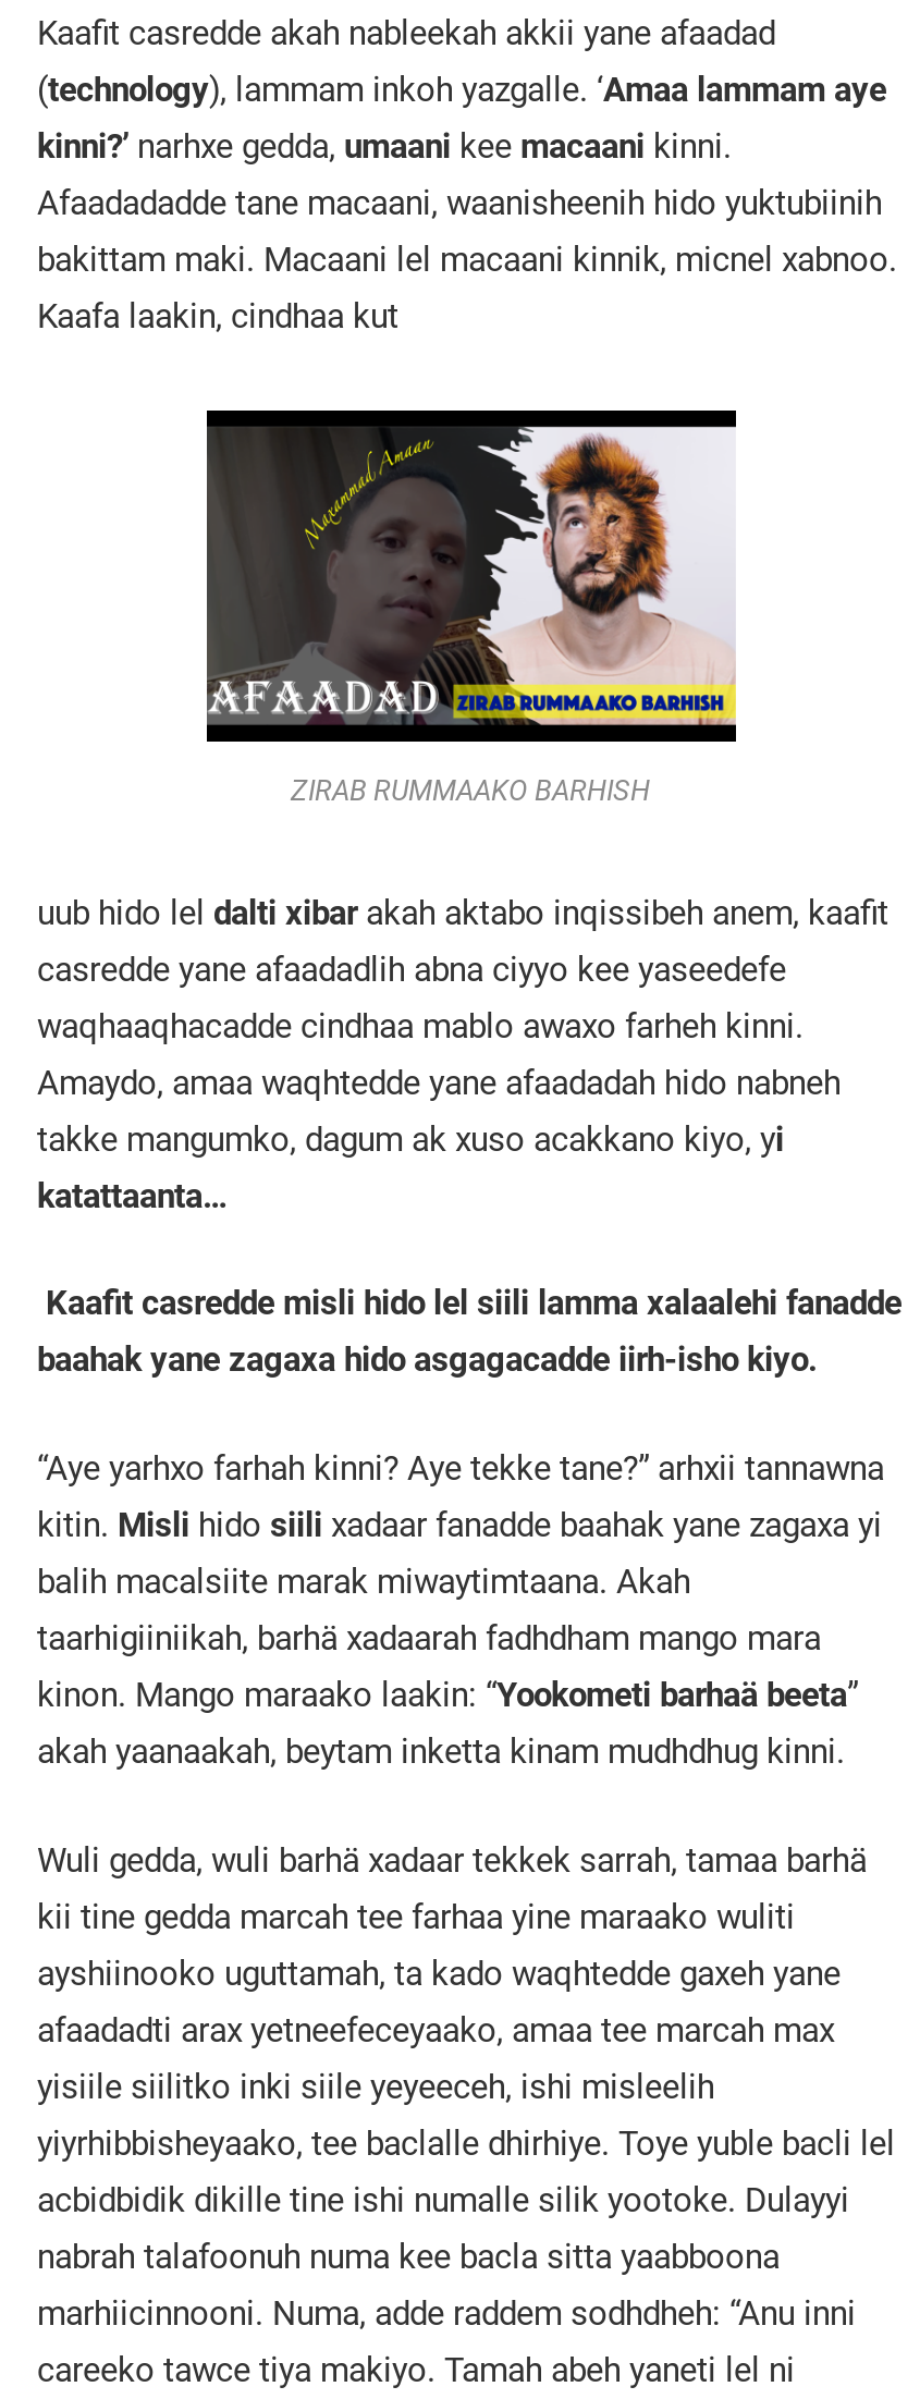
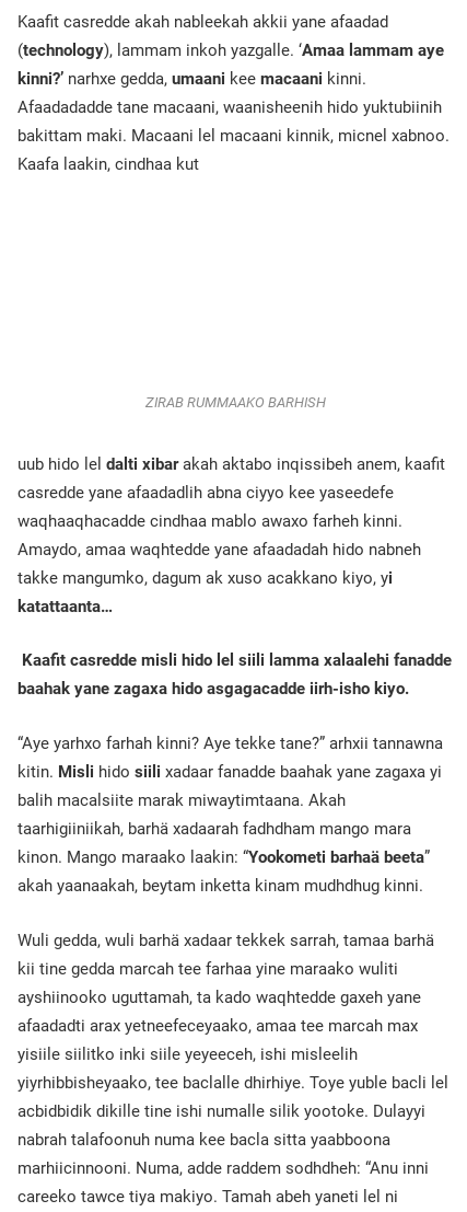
- [image]
